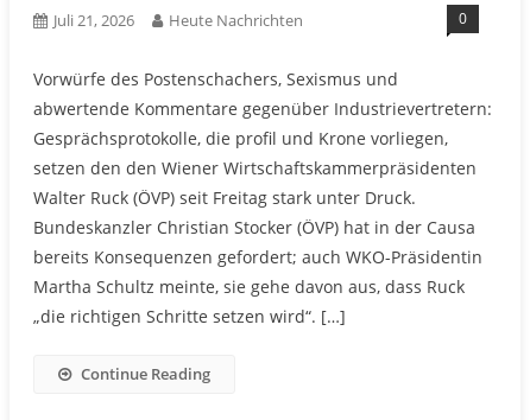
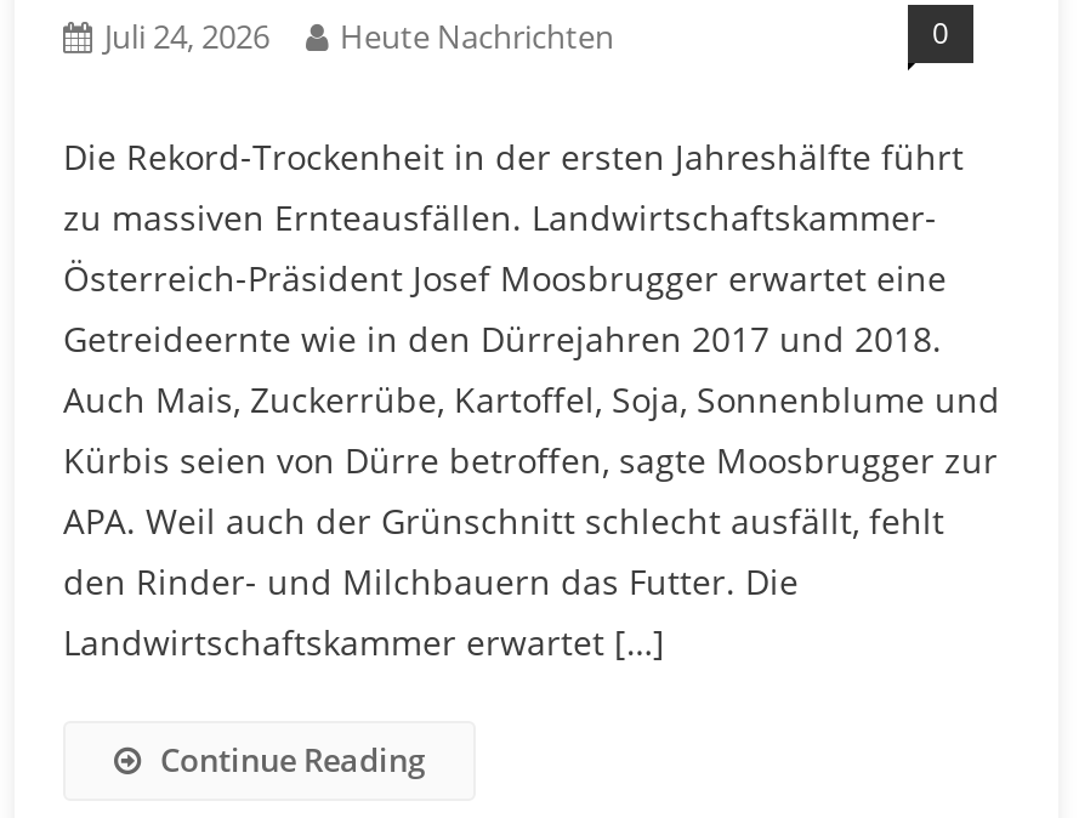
- Juli 21, 2026 Heute Nachrichten
+ Juli 24, 2026 Heute Nachrichten

- Vorwürfe des Postenschachers, Sexismus und
- abwertende Kommentare gegenüber Industrievertretern:
- Gesprächsprotokolle, die profil und Krone vorliegen,
- setzen den den Wiener Wirtschaftskammerpräsidenten
- Walter Ruck (ÖVP) seit Freitag stark unter Druck.
- Bundeskanzler Christian Stocker (ÖVP) hat in der Causa
- bereits Konsequenzen gefordert; auch WKO-Präsidentin
- Martha Schultz meinte, sie gehe davon aus, dass Ruck
- „die richtigen Schritte setzen wird“. […]
+ Die Rekord-Trockenheit in der ersten Jahreshälfte führt
+ zu massiven Ernteausfällen. Landwirtschaftskammer-
+ Österreich-Präsident Josef Moosbrugger erwartet eine
+ Getreideernte wie in den Dürrejahren 2017 und 2018.
+ Auch Mais, Zuckerrübe, Kartoffel, Soja, Sonnenblume und
+ Kürbis seien von Dürre betroffen, sagte Moosbrugger zur
+ APA. Weil auch der Grünschnitt schlecht ausfällt, fehlt
+ den Rinder- und Milchbauern das Futter. Die
+ Landwirtschaftskammer erwartet […]
